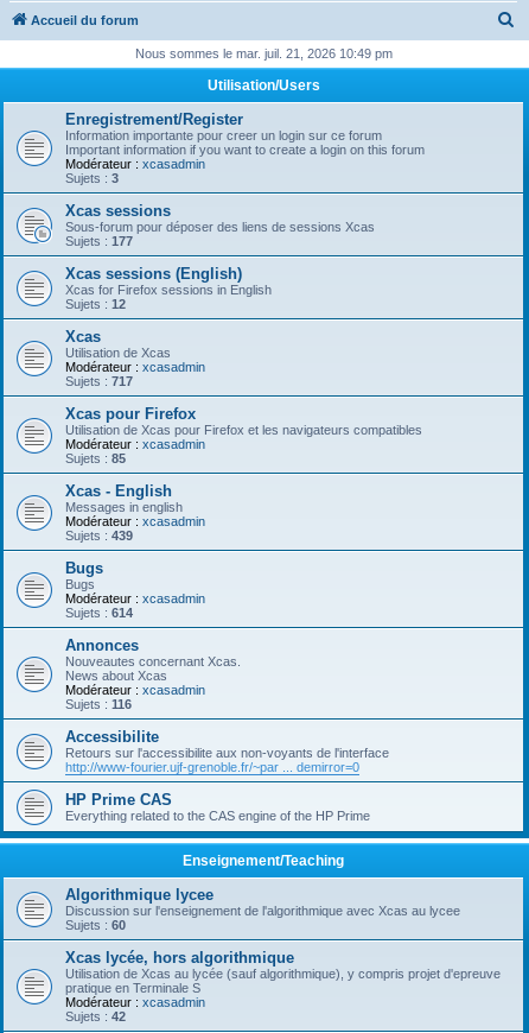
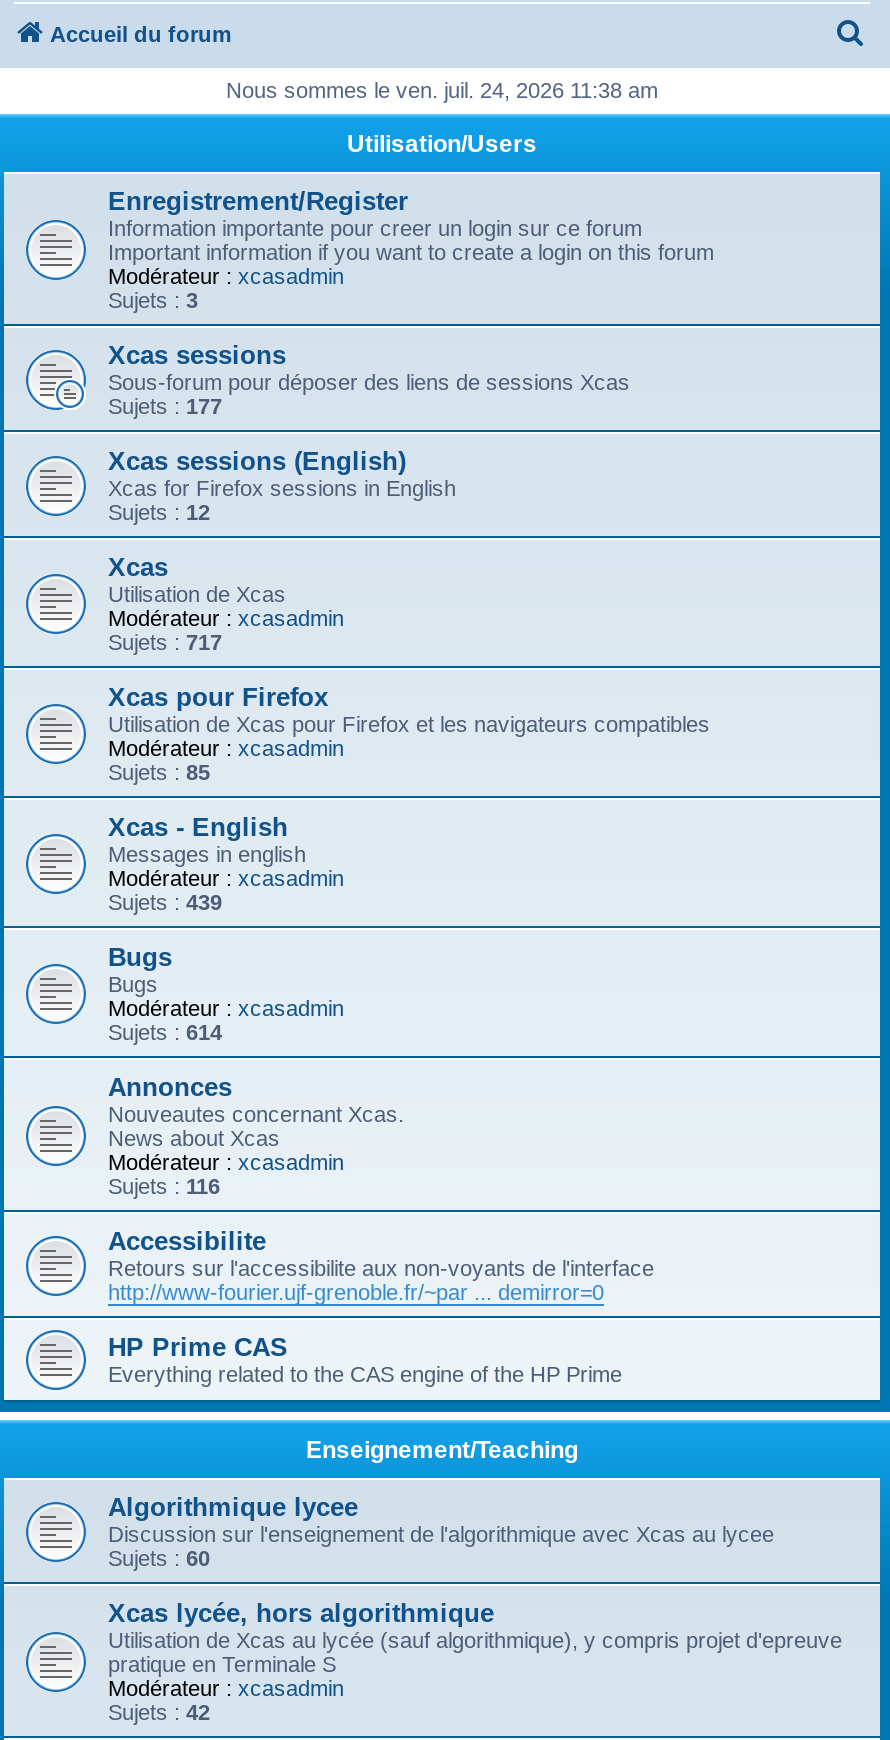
- Nous sommes le mar. juil. 21, 2026 10:49 pm
+ Nous sommes le ven. juil. 24, 2026 11:38 am
